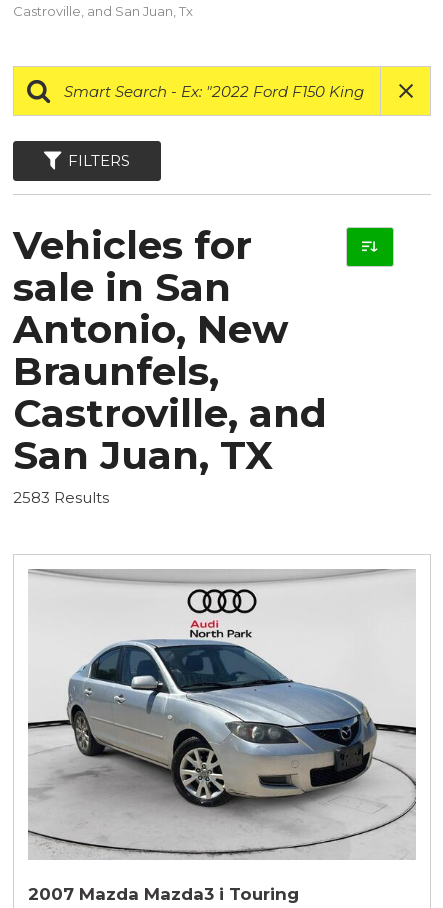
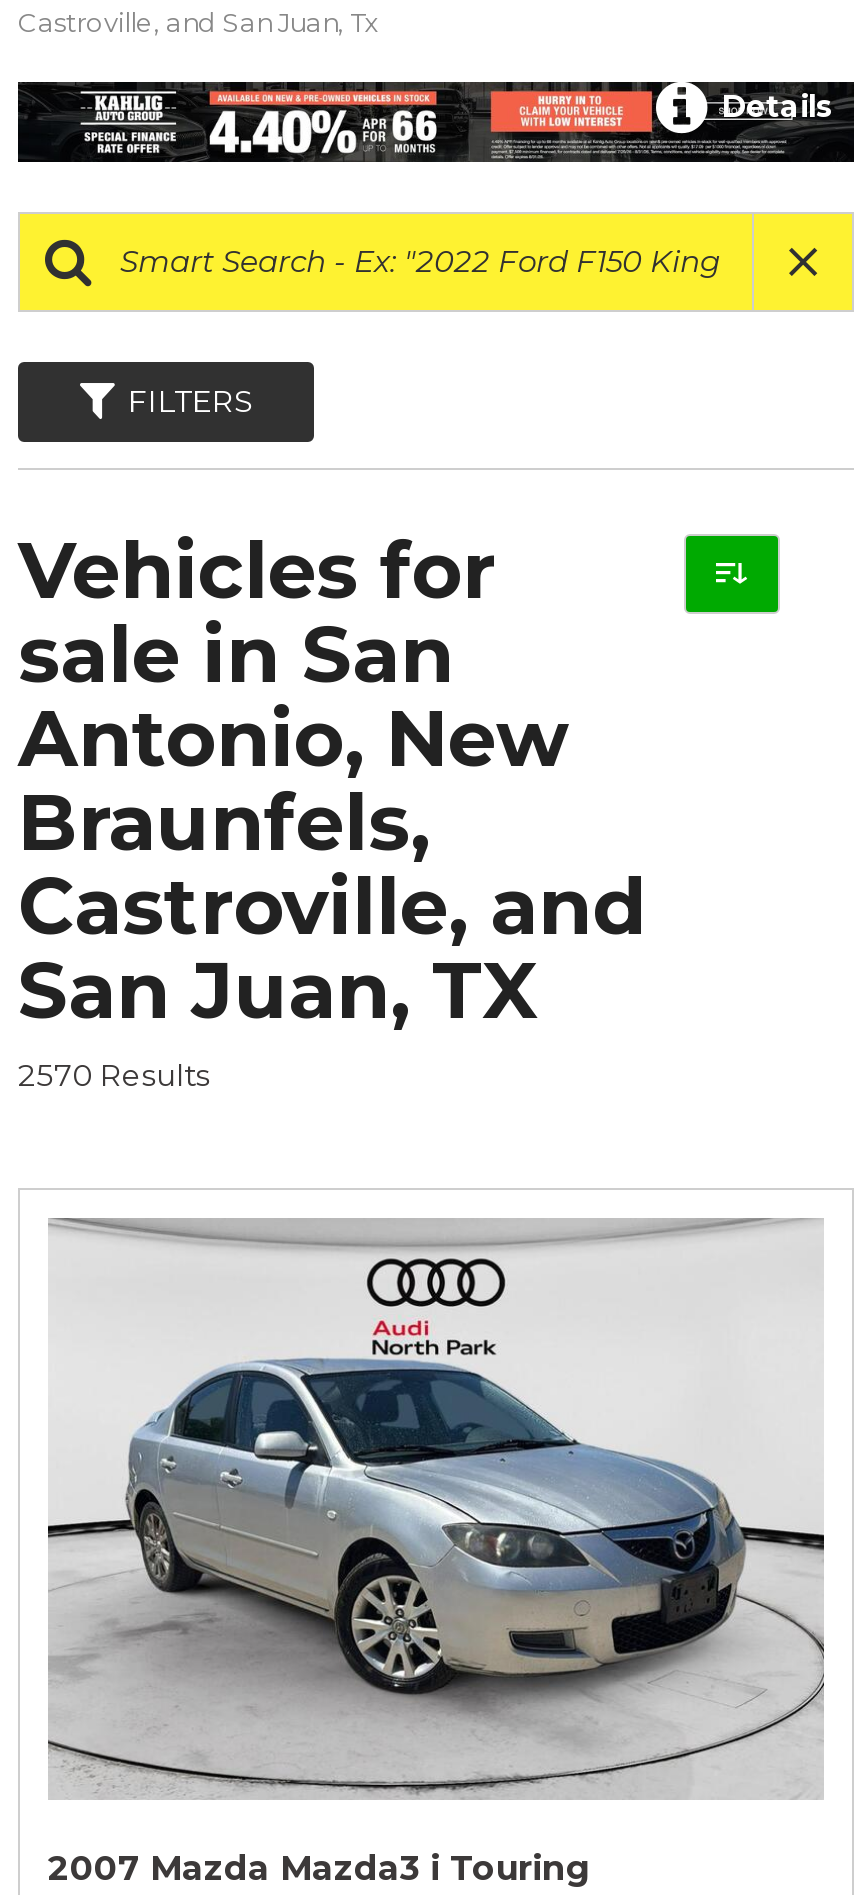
+ Details

- 2583 Results
+ 2570 Results
